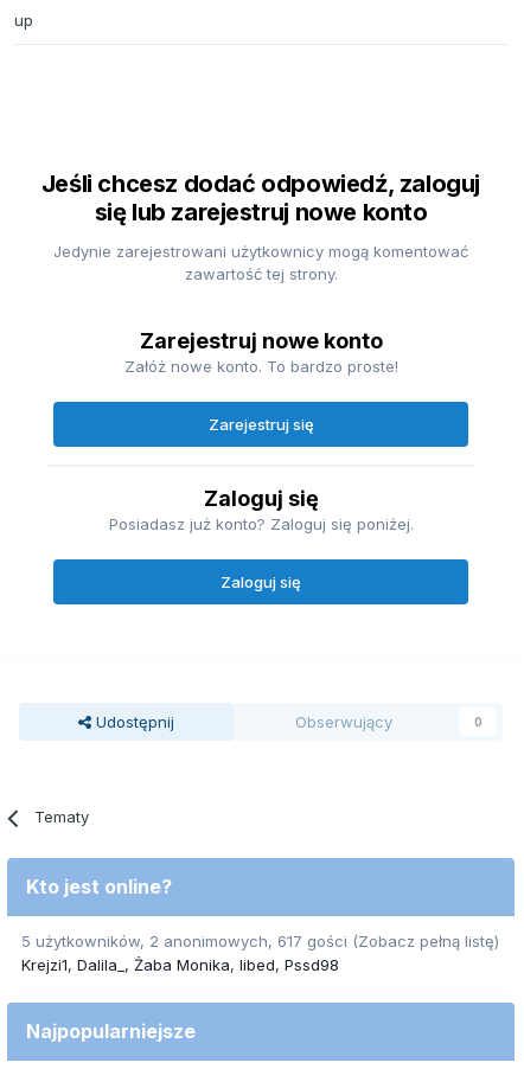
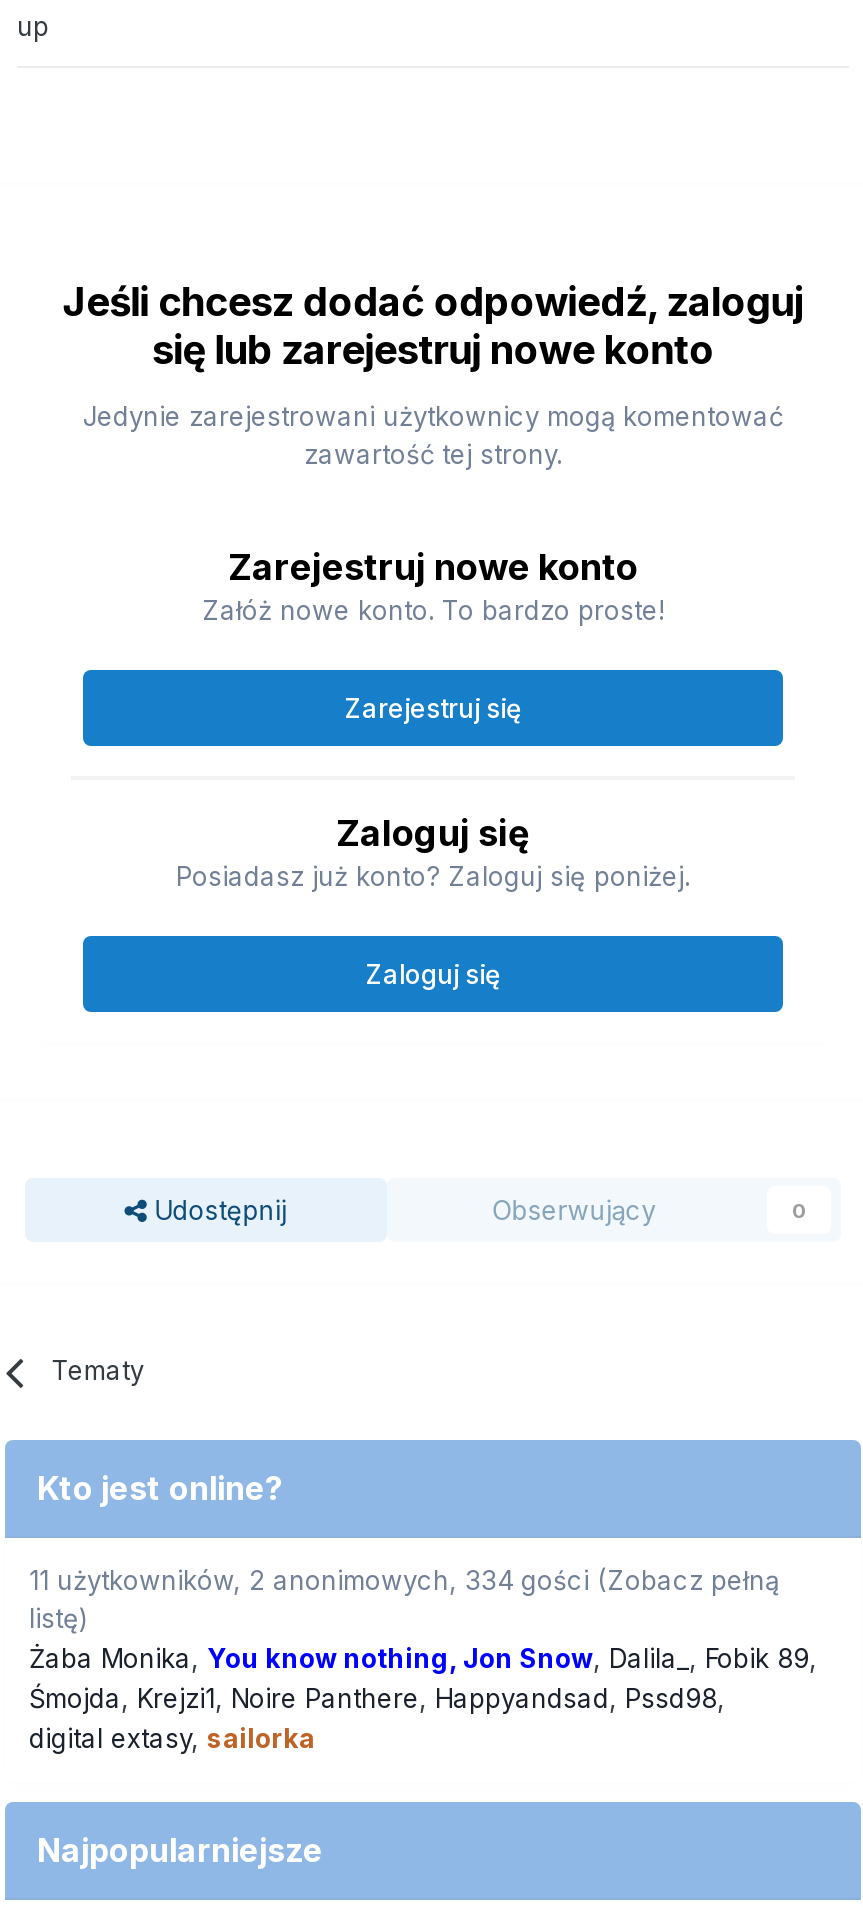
- 5 użytkowników, 2 anonimowych, 617 gości (Zobacz pełną listę)
- Krejzi1 Dalila_ Żaba Monika libed Pssd98
+ 11 użytkowników, 2 anonimowych, 334 gości (Zobacz pełną
+ listę)
+ Żaba Monika You know nothing, Jon Snow Dalila_ Fobik 89
+ Śmojda Krejzi1 Noire Panthere Happyandsad Pssd98
+ digital extasy sailorka
